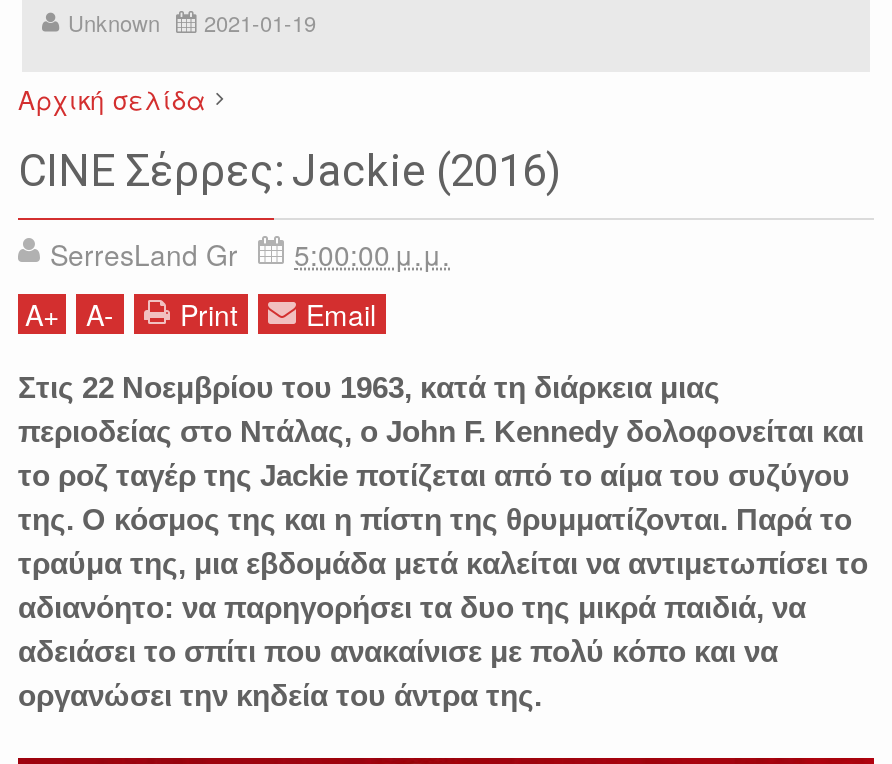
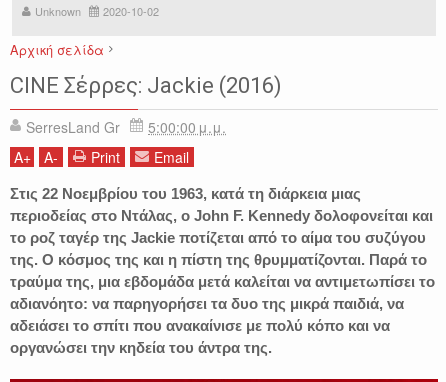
- Unknown 2021-01-19
+ Unknown 2020-10-02
